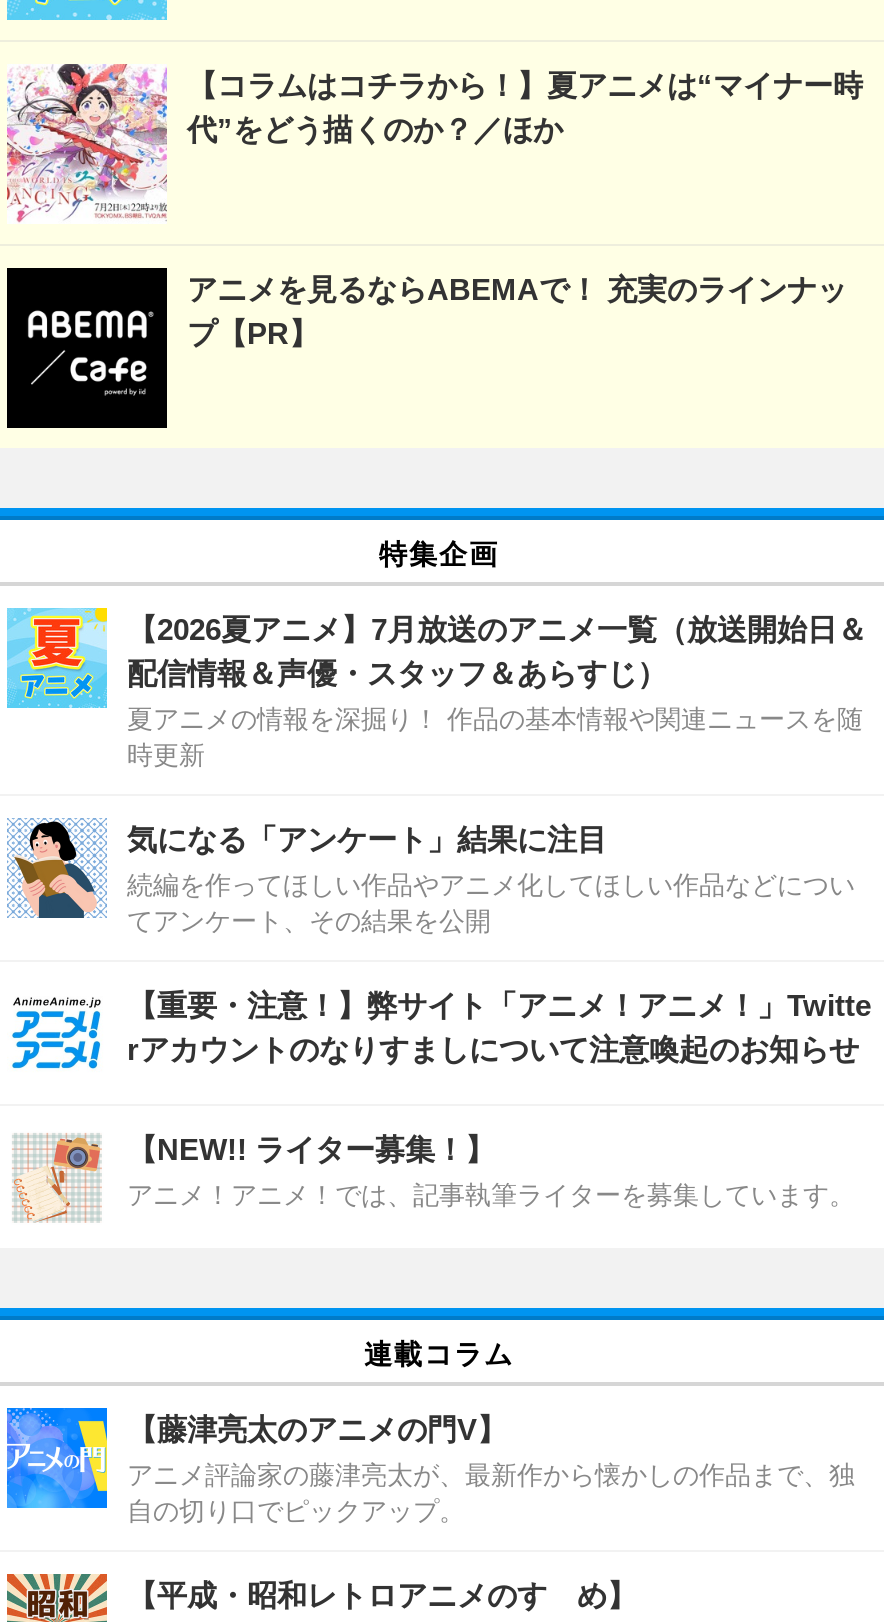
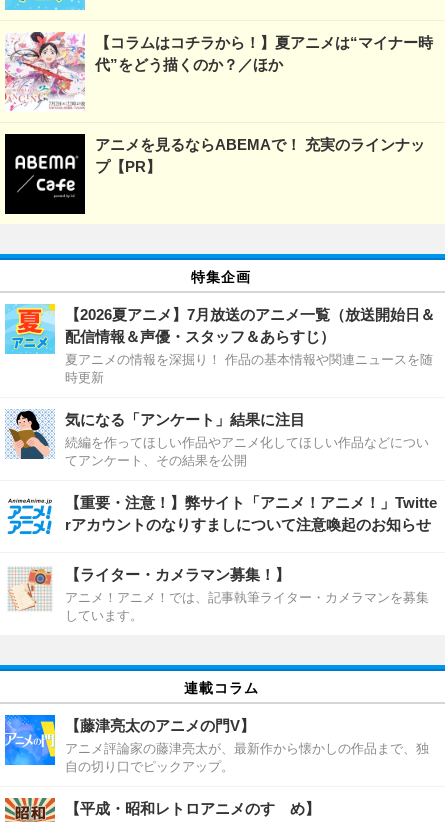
- 【NEW!! ライター募集！】
- アニメ！アニメ！では、記事執筆ライターを募集しています。
+ 【ライター・カメラマン募集！】
+ アニメ！アニメ！では、記事執筆ライター・カメラマンを募集
+ しています。
